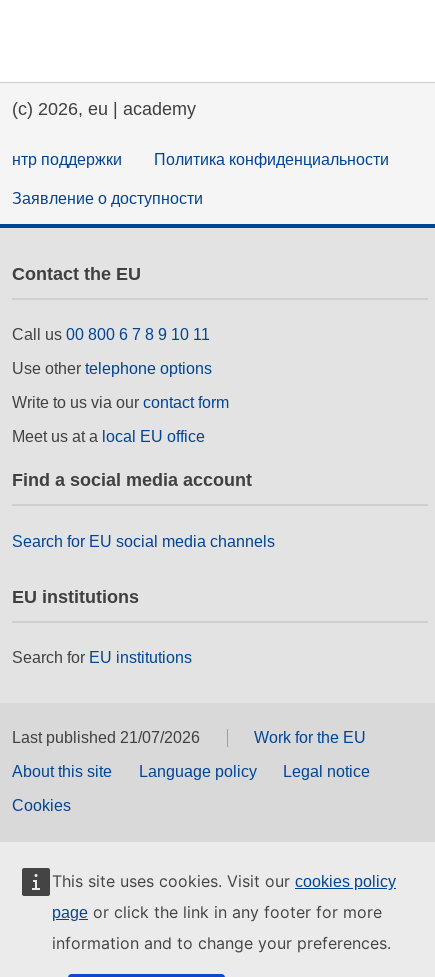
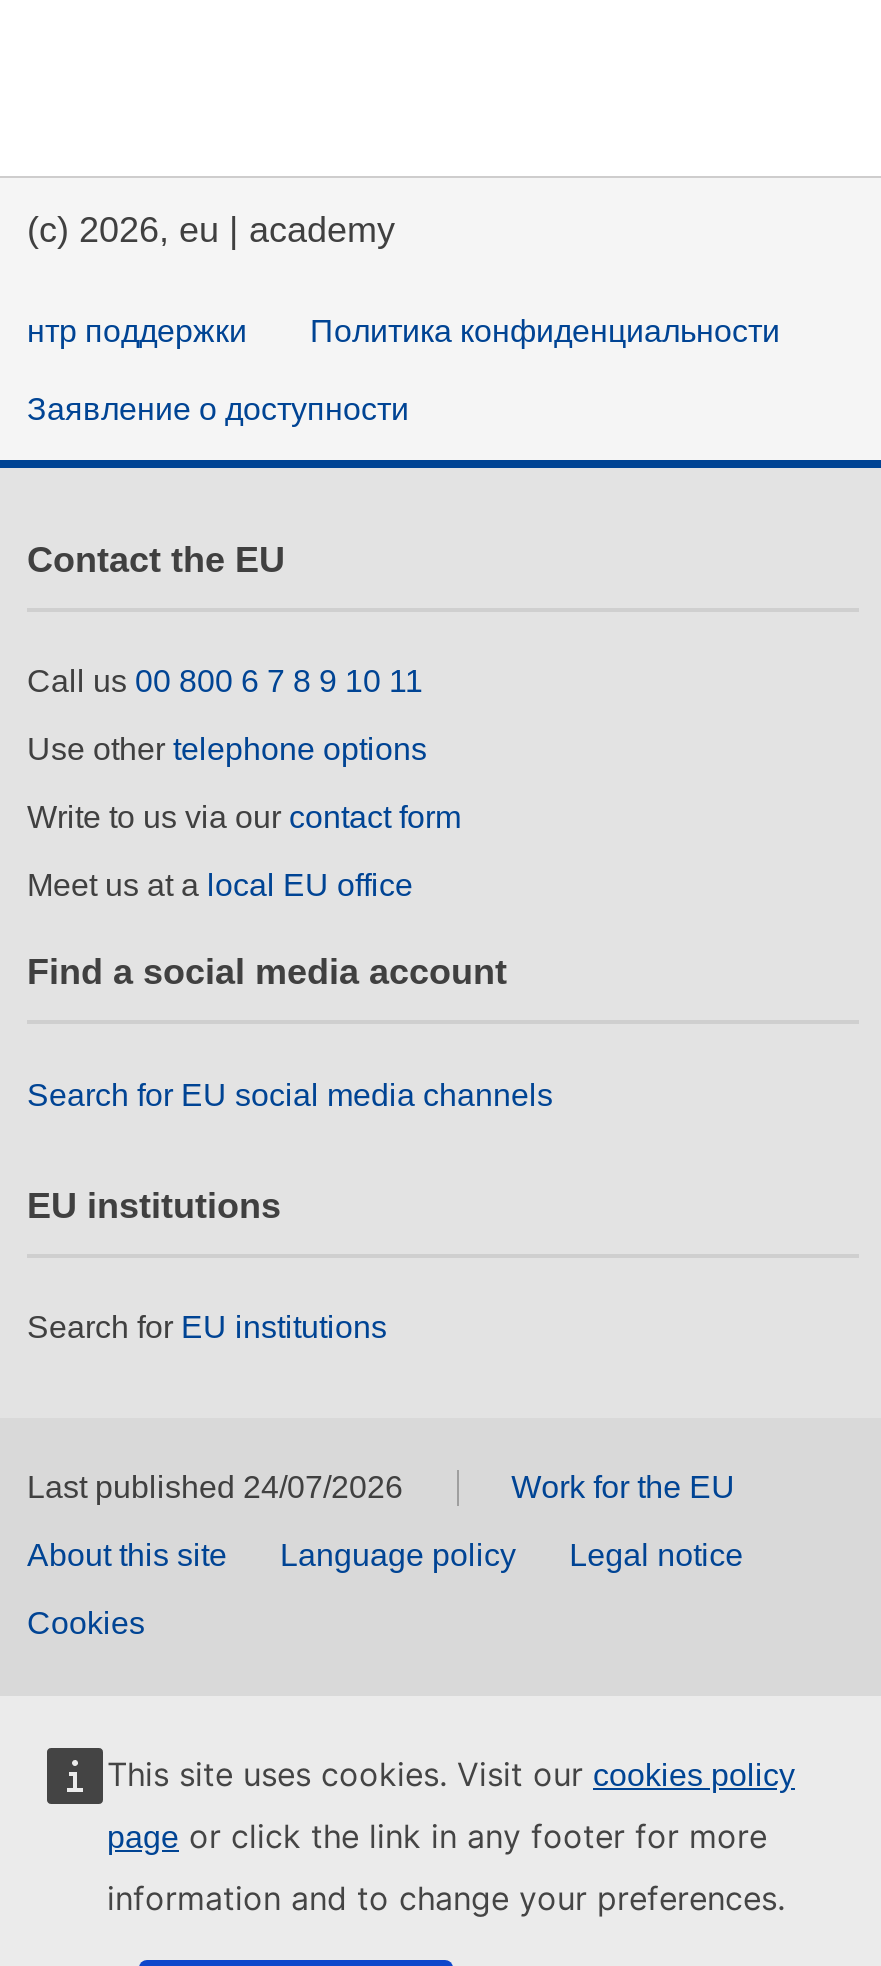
- Last published 21/07/2026
+ Last published 24/07/2026
